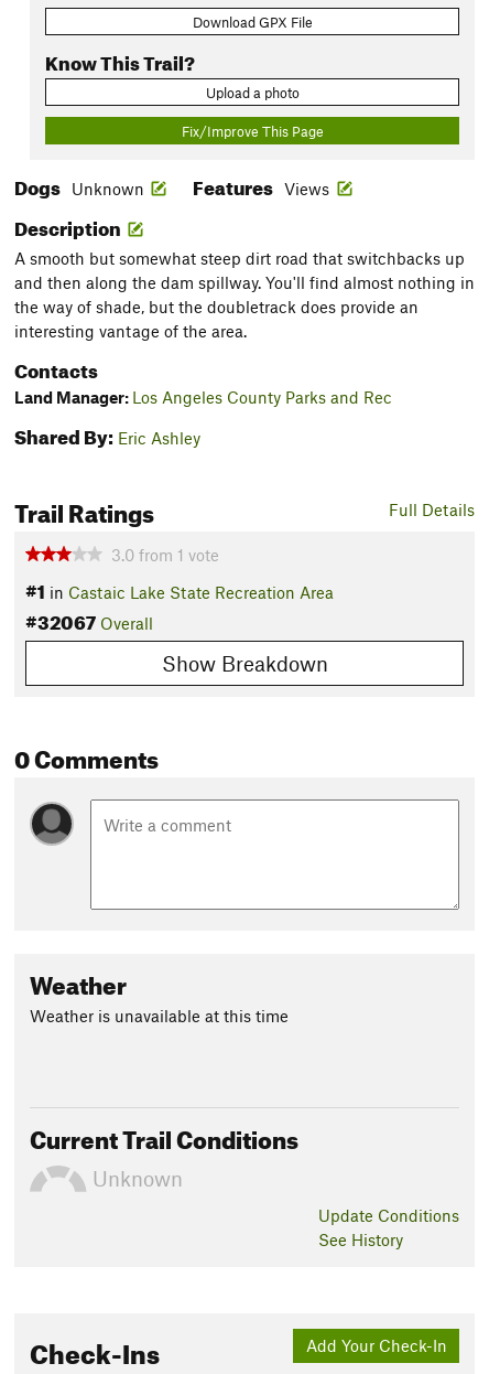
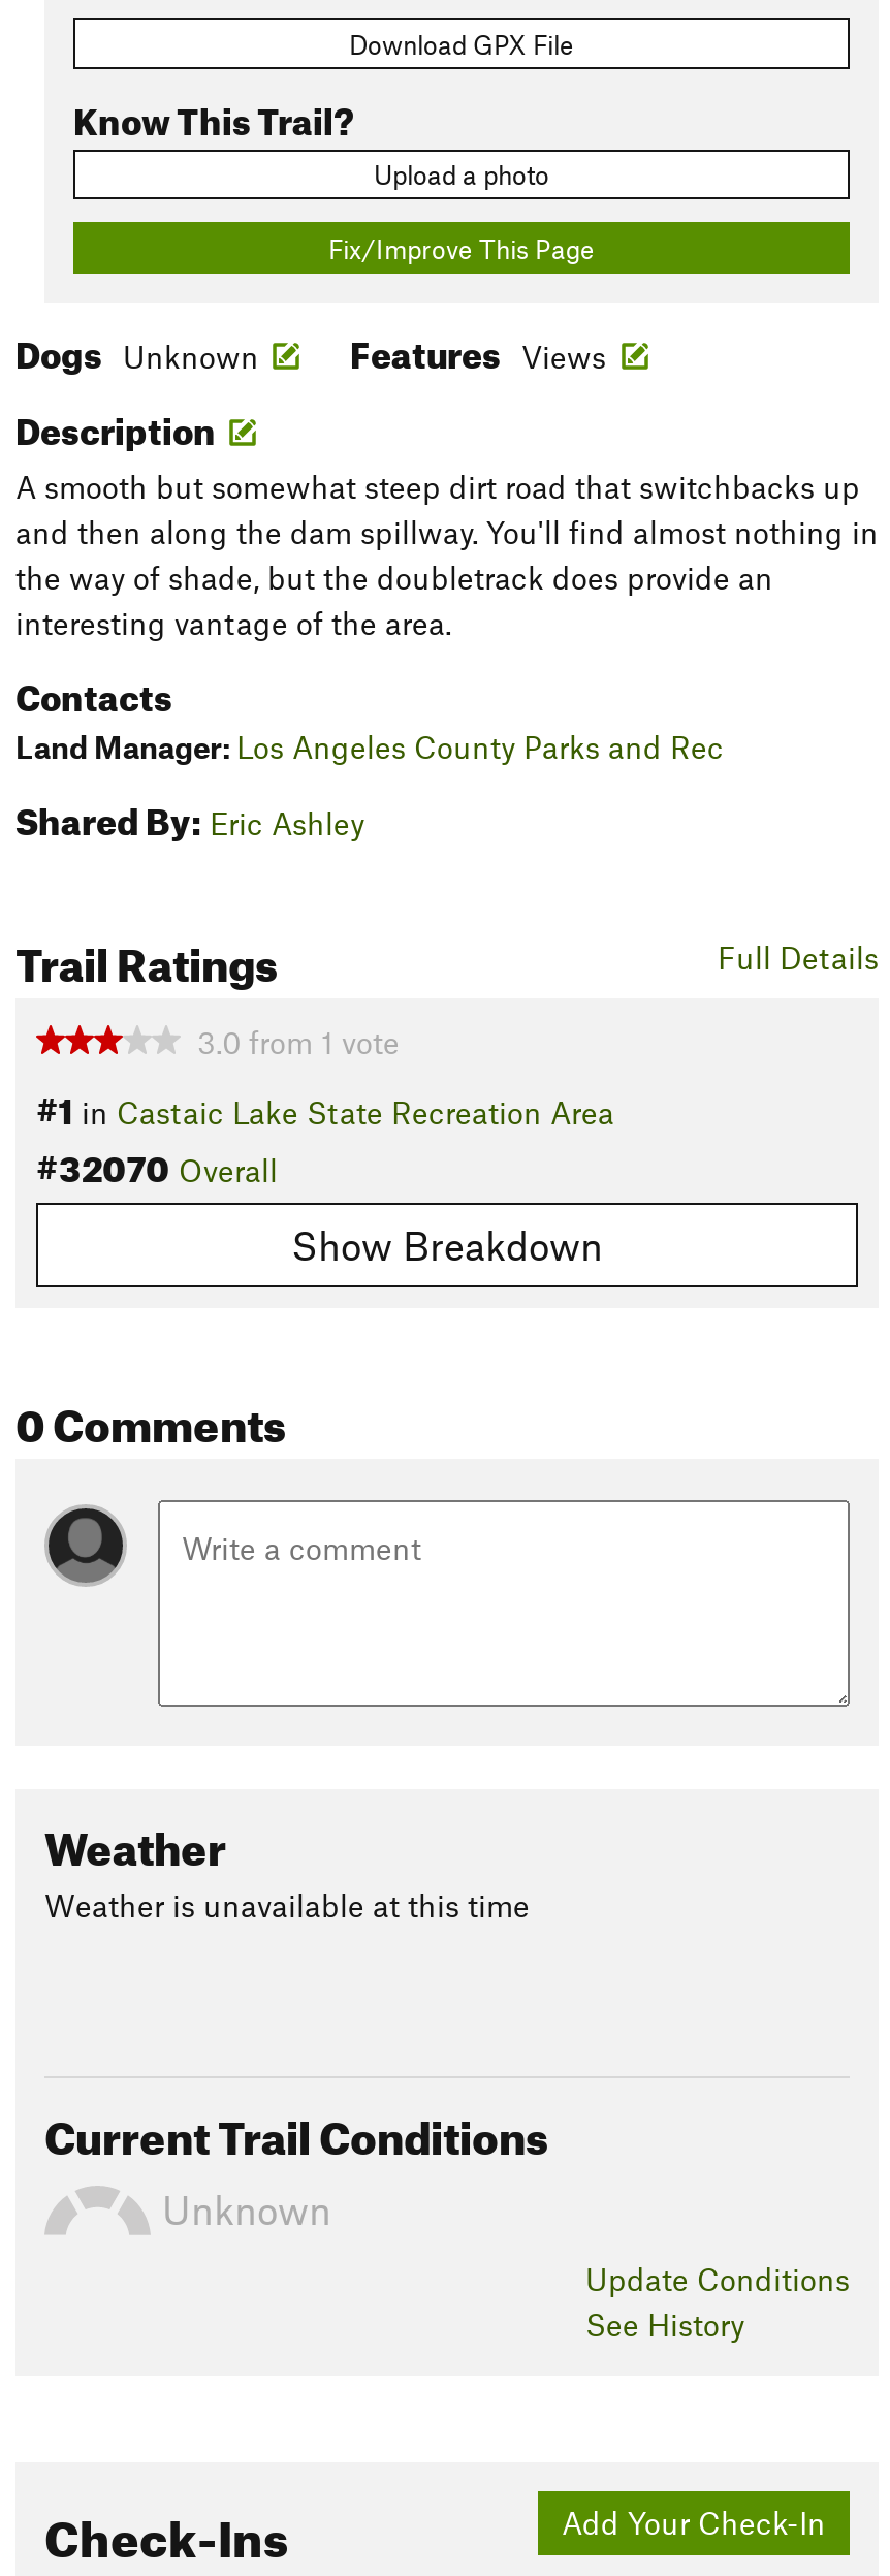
- #32067 Overall
+ #32070 Overall
